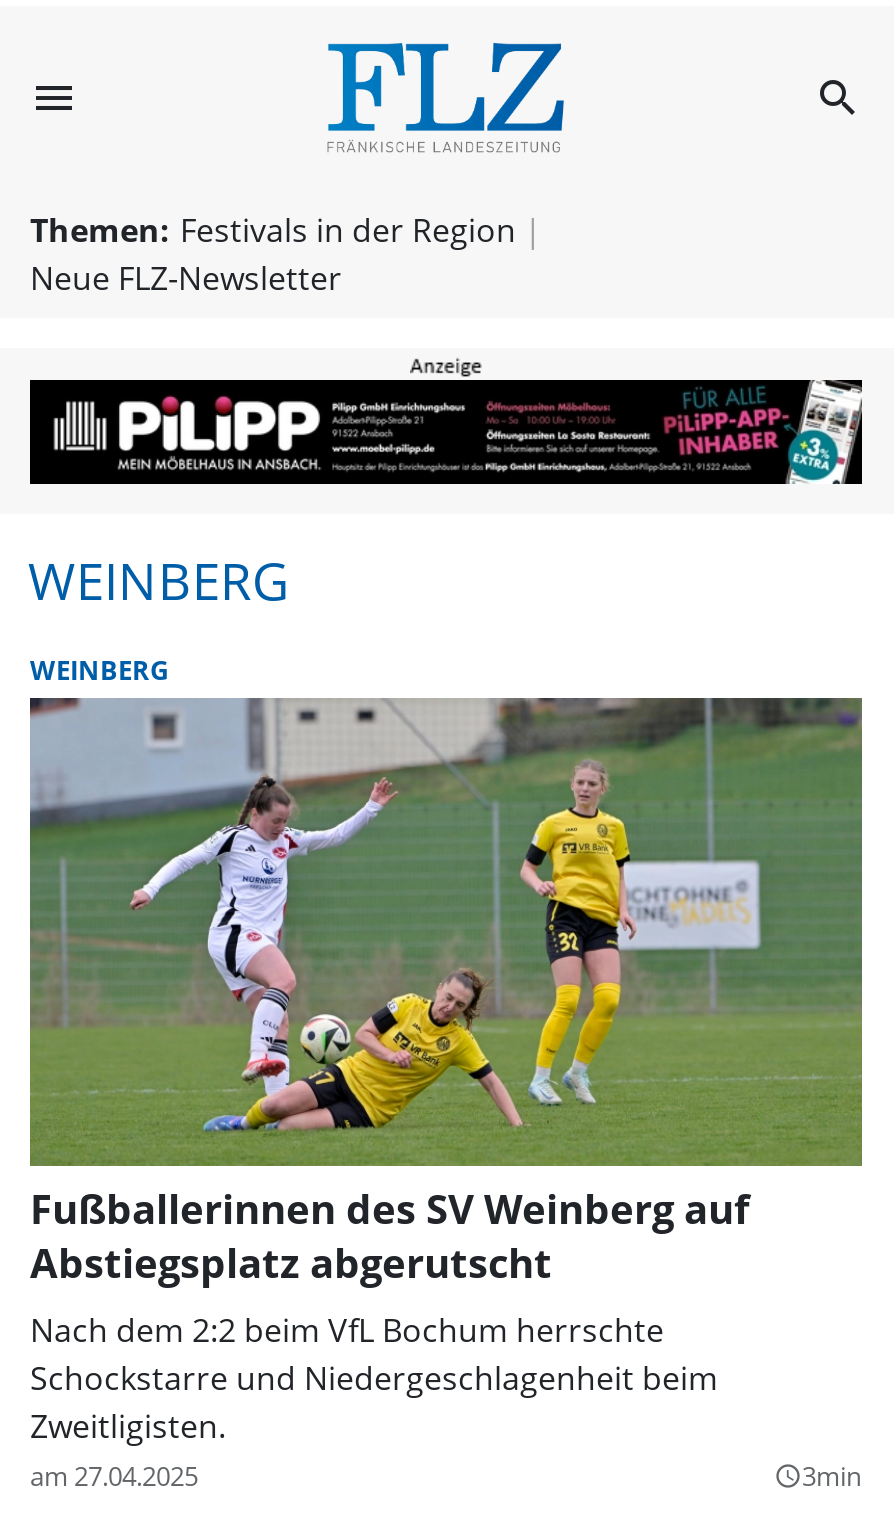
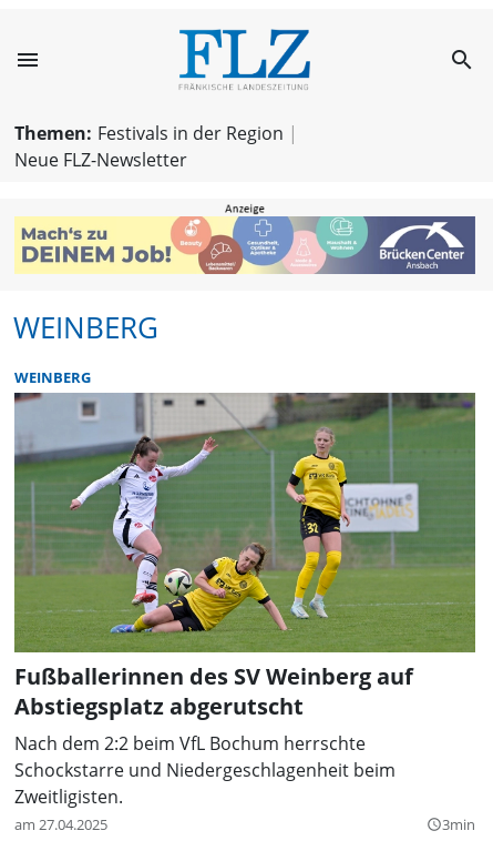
- [image]
+ [image]
